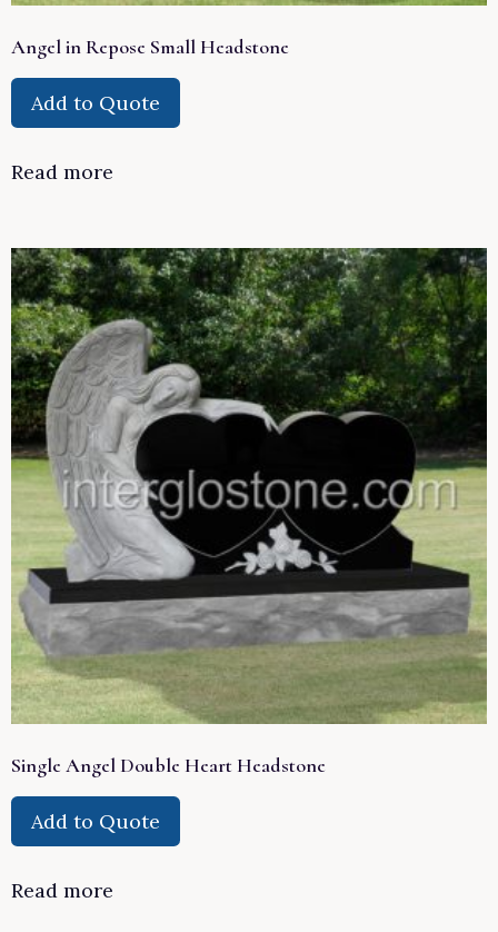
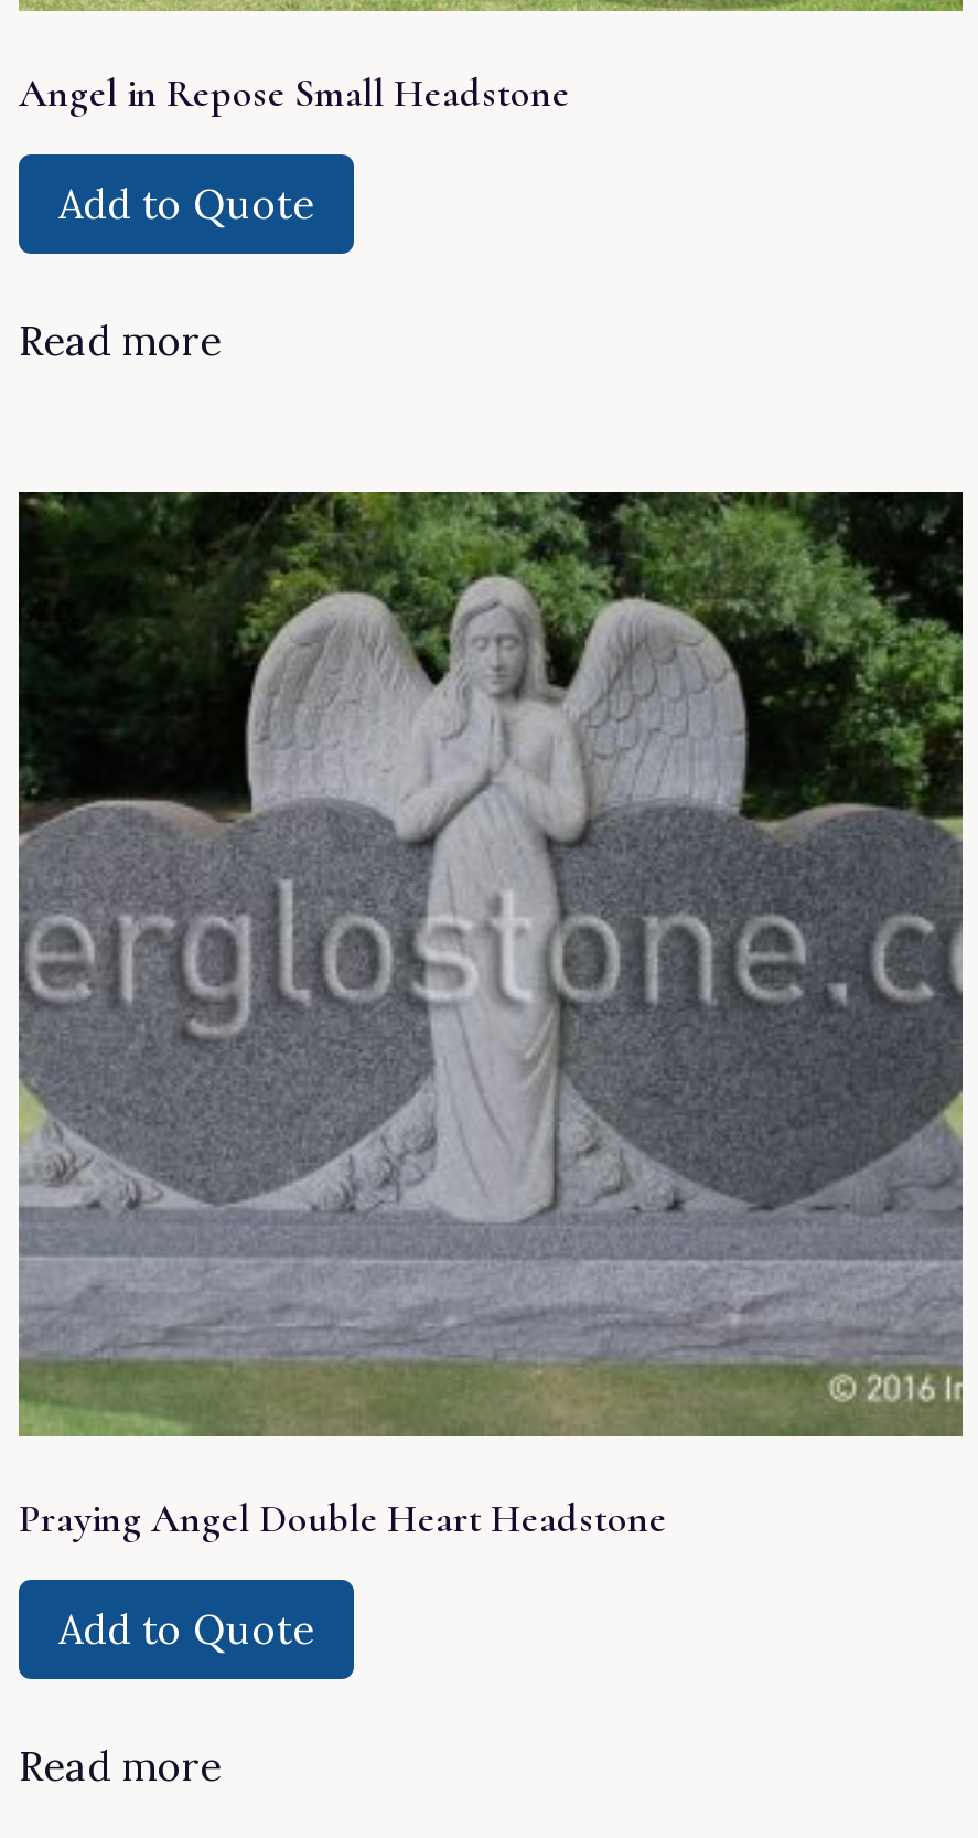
- [image]
- Single Angel Double Heart Headstone
+ [image]
+ Praying Angel Double Heart Headstone
